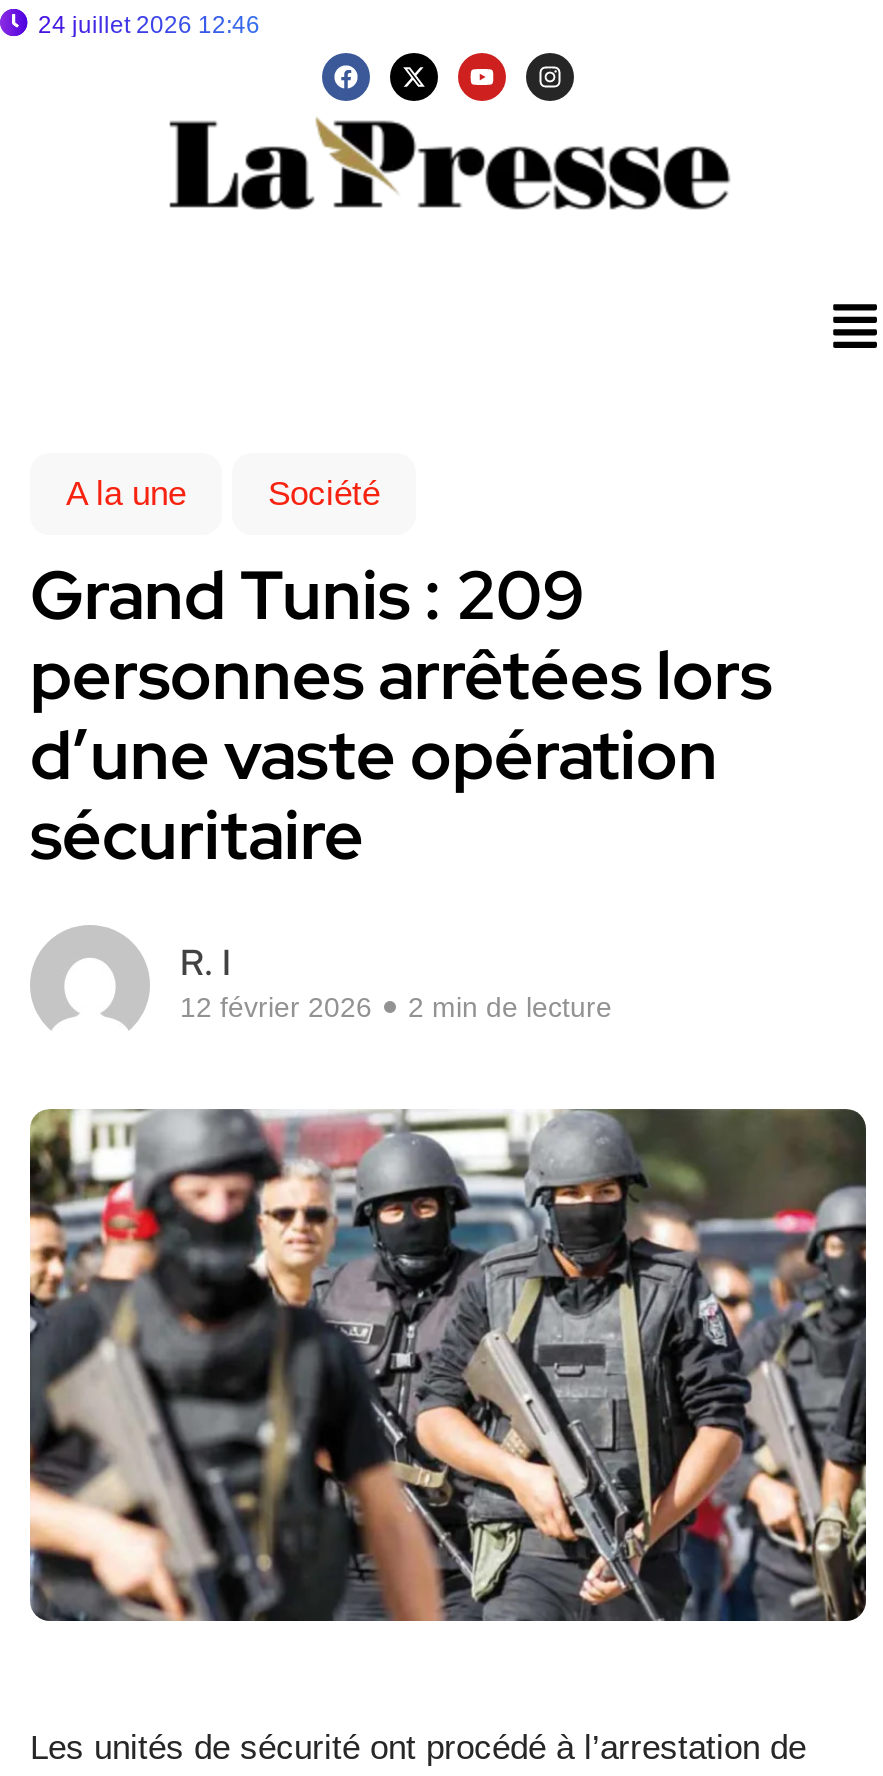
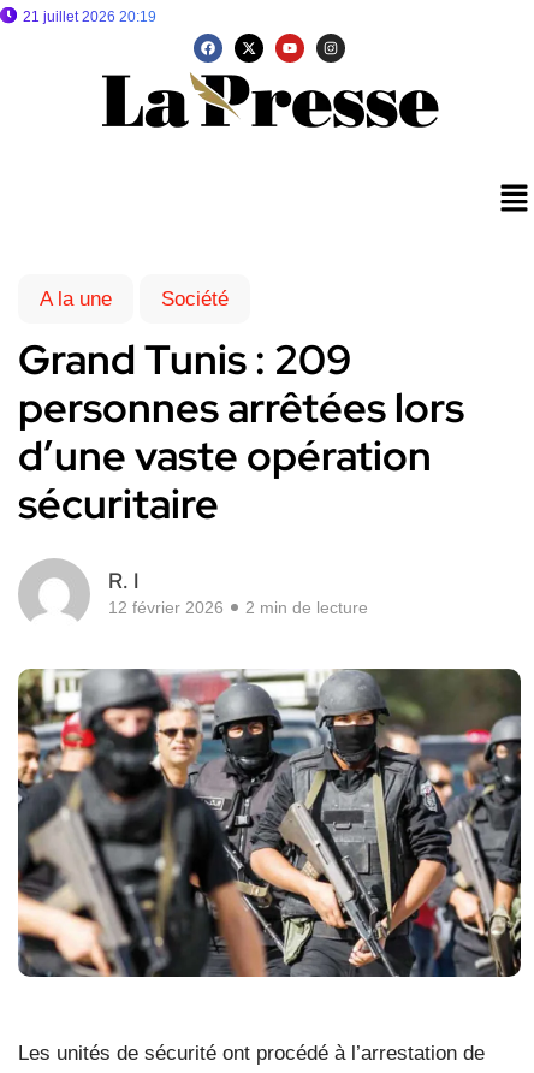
- 24 juillet 2026 12:46
+ 21 juillet 2026 20:19
